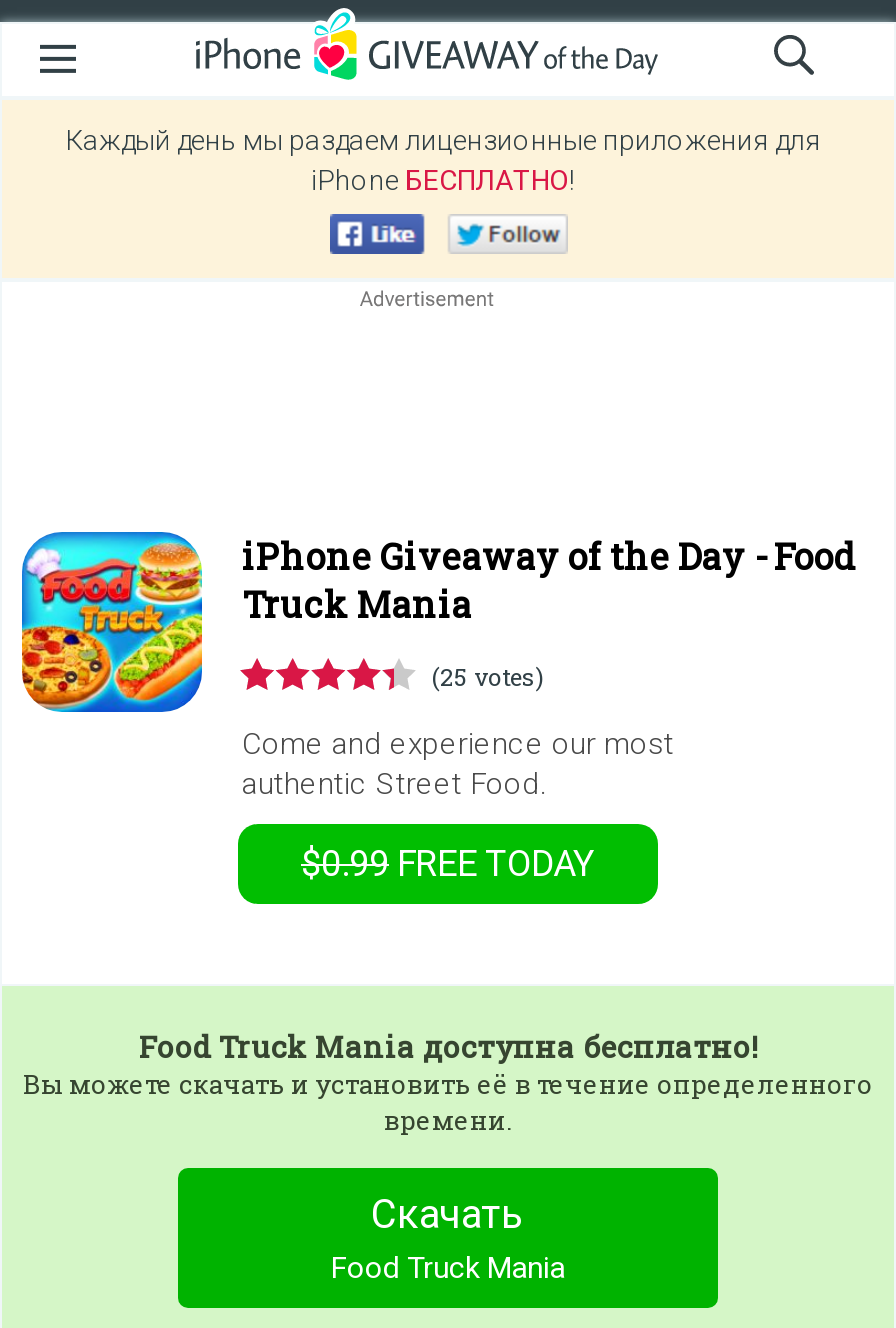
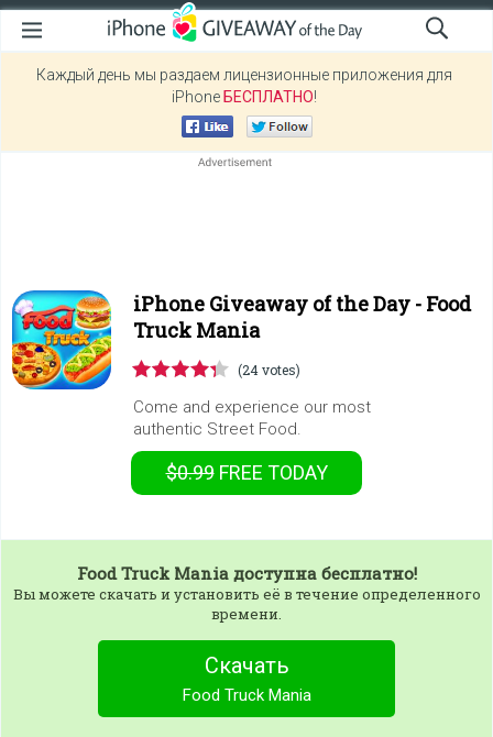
- (25 votes)
+ (24 votes)
